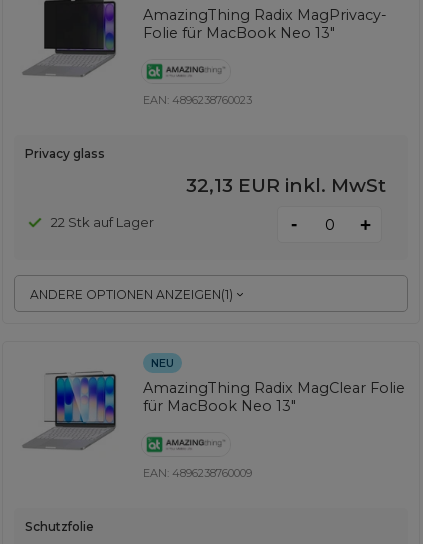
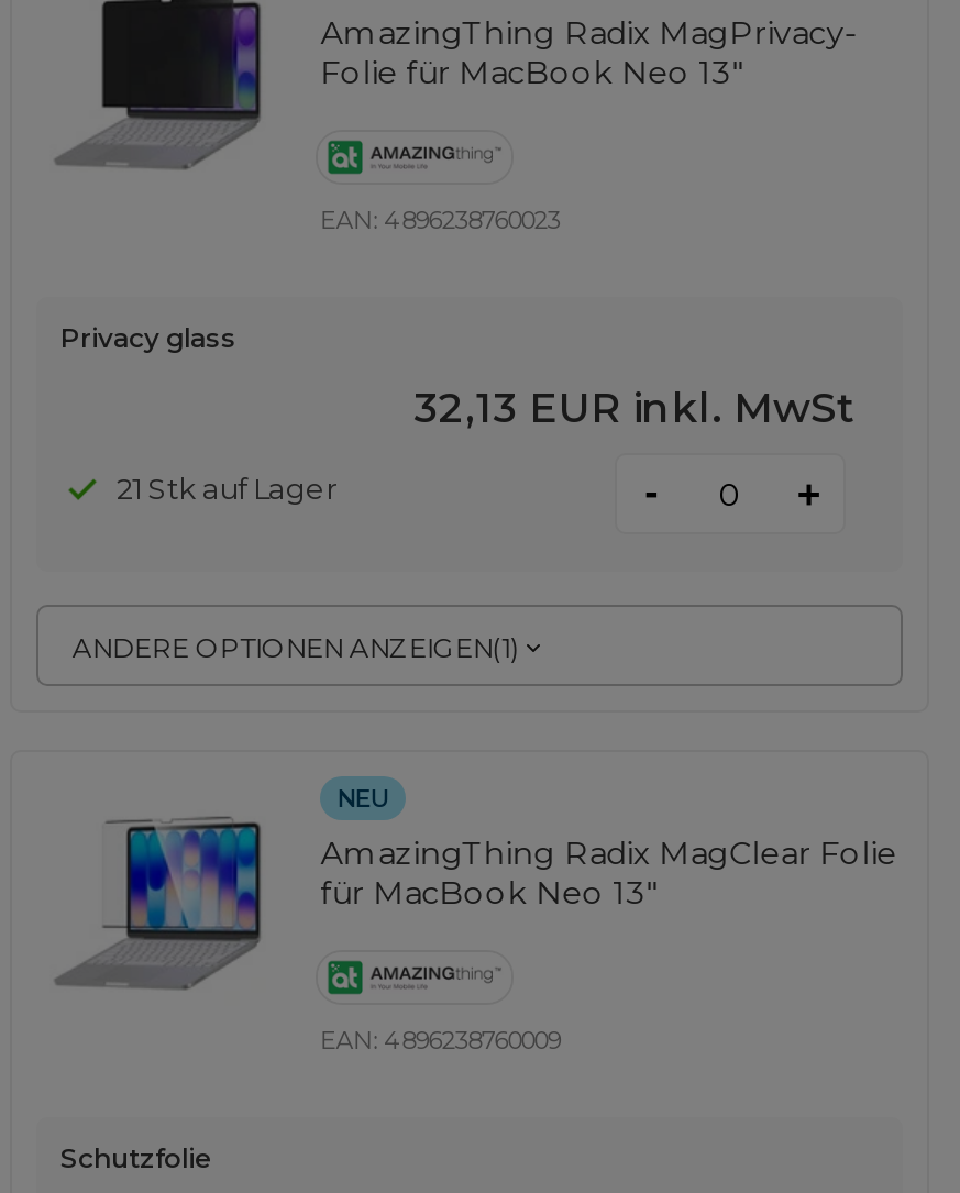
- 22 Stk auf Lager
+ 21 Stk auf Lager
